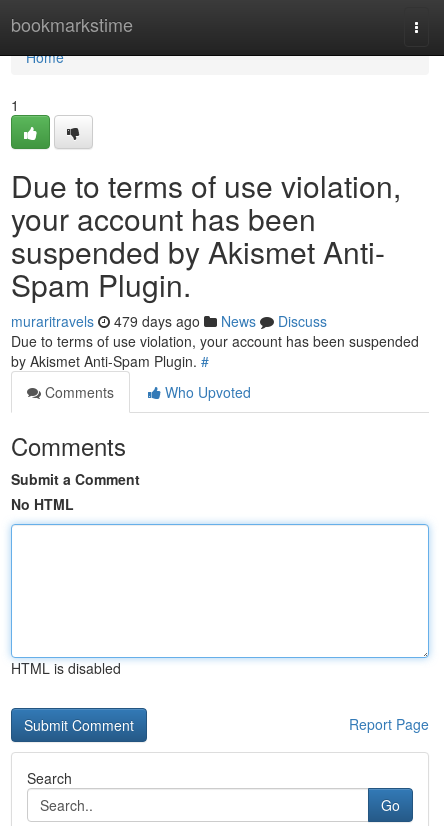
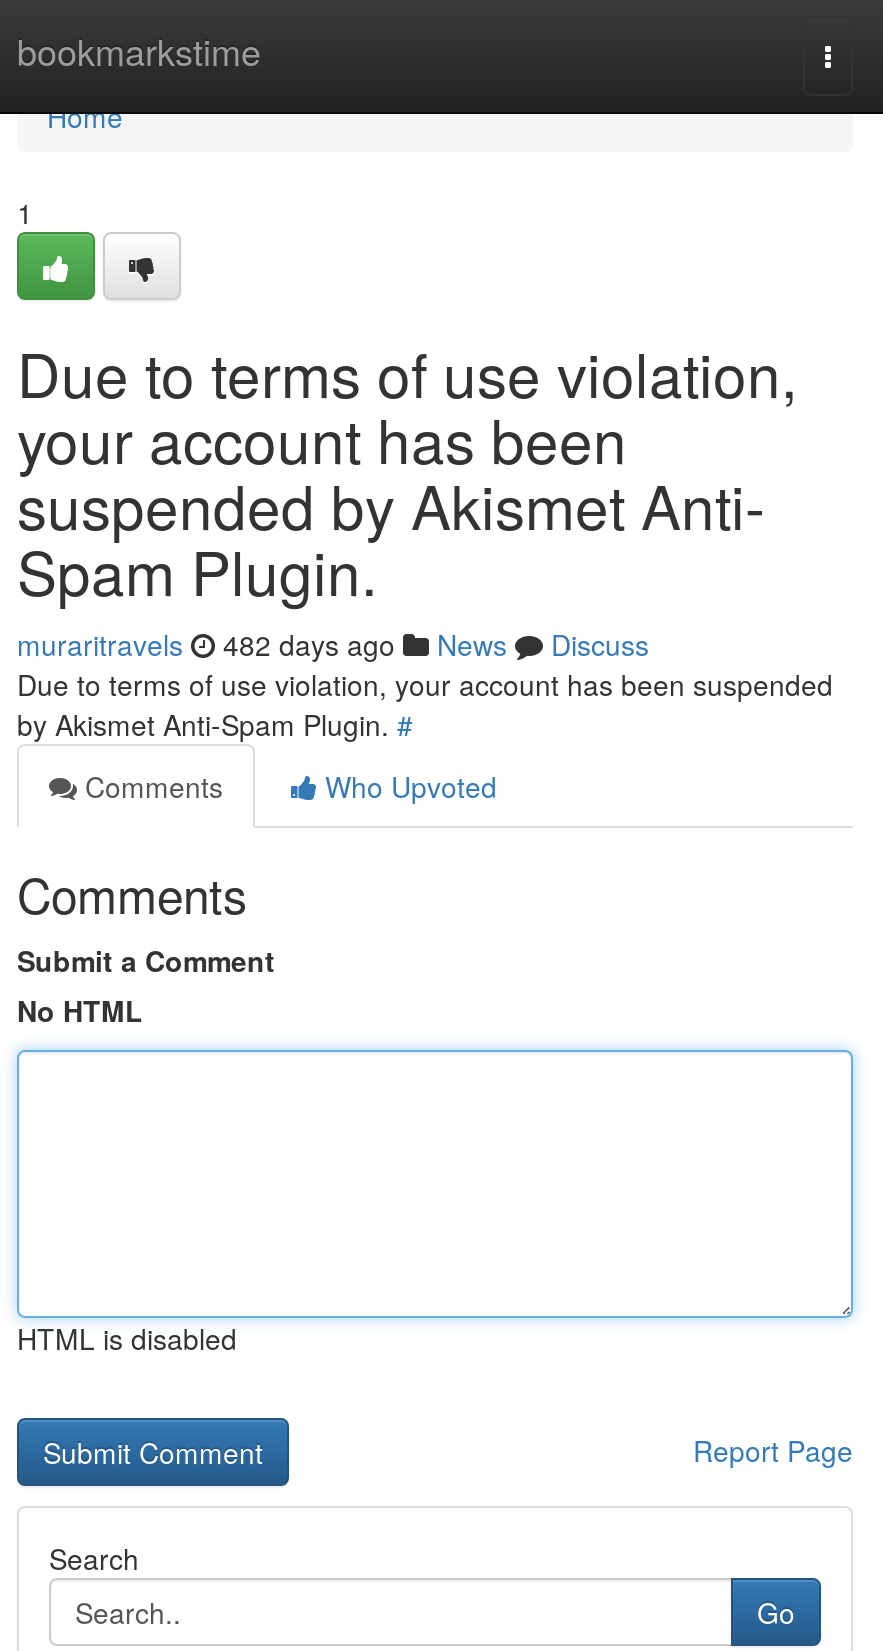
- muraritravels 479 days ago News Discuss
+ muraritravels 482 days ago News Discuss
